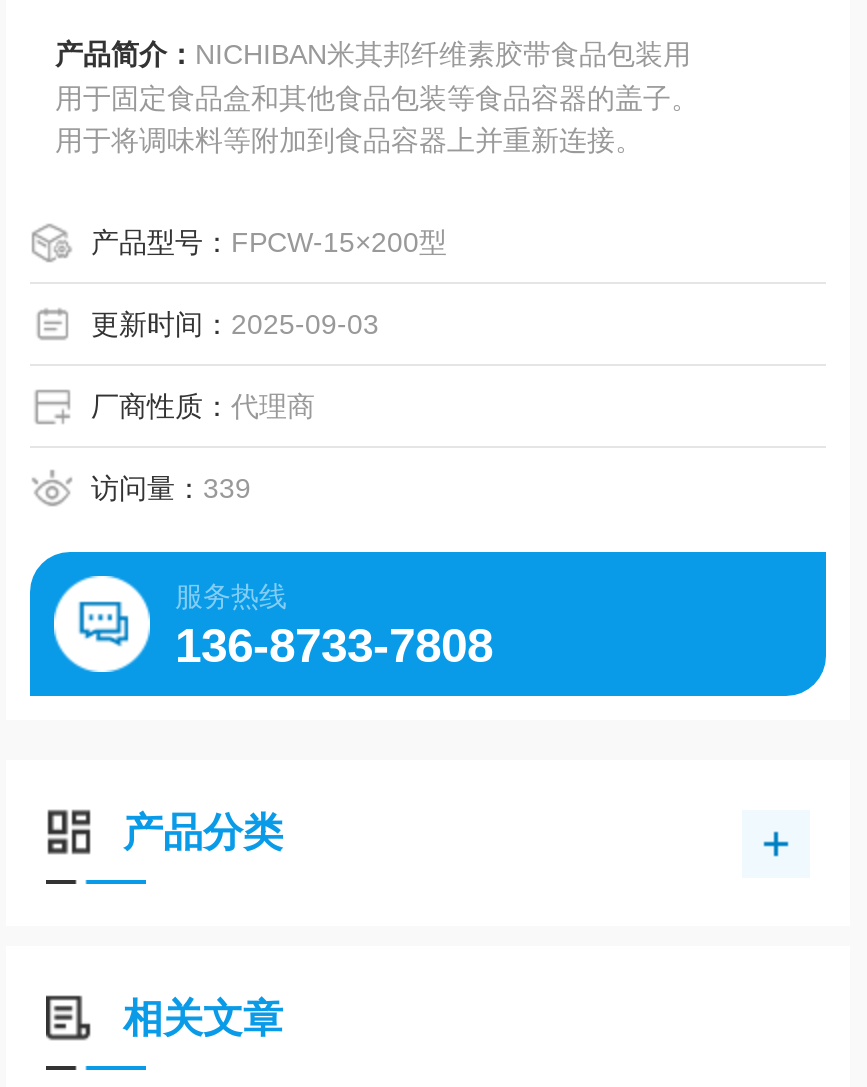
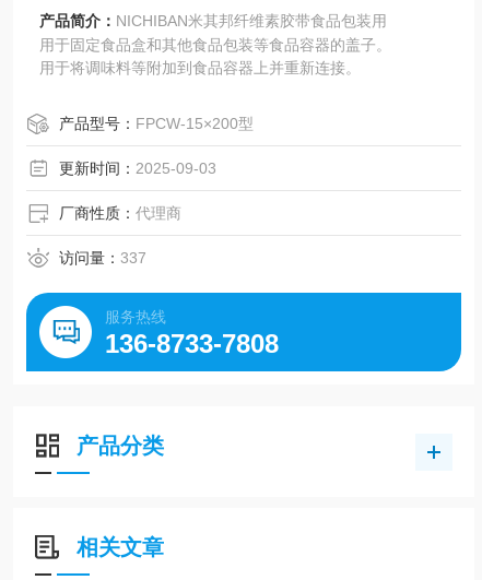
- 访问量：339
+ 访问量：337
